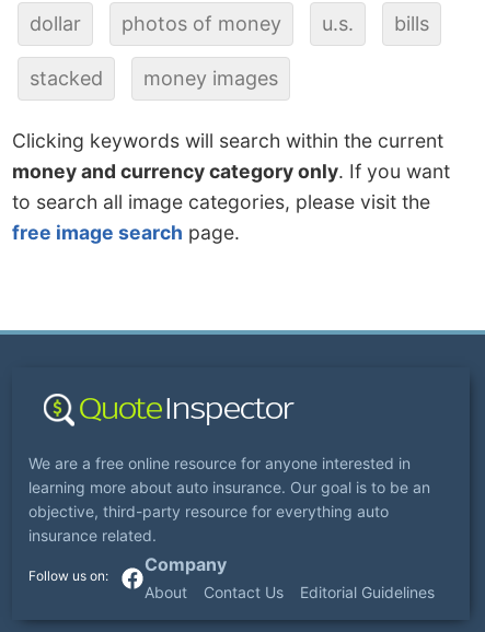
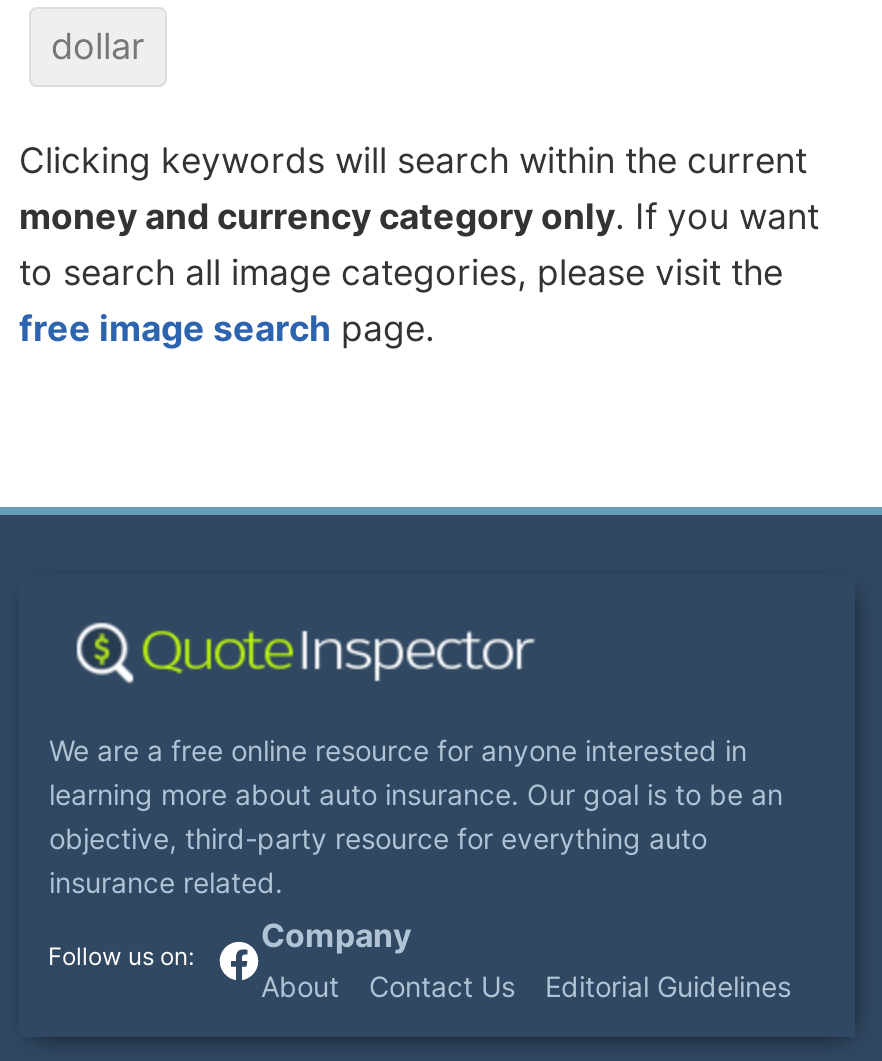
- photos of money
- u.s.
- bills
- stacked
- money images
